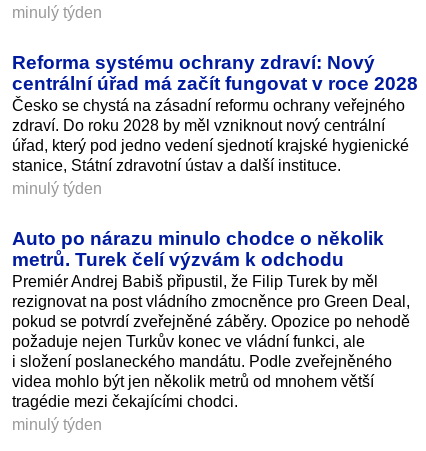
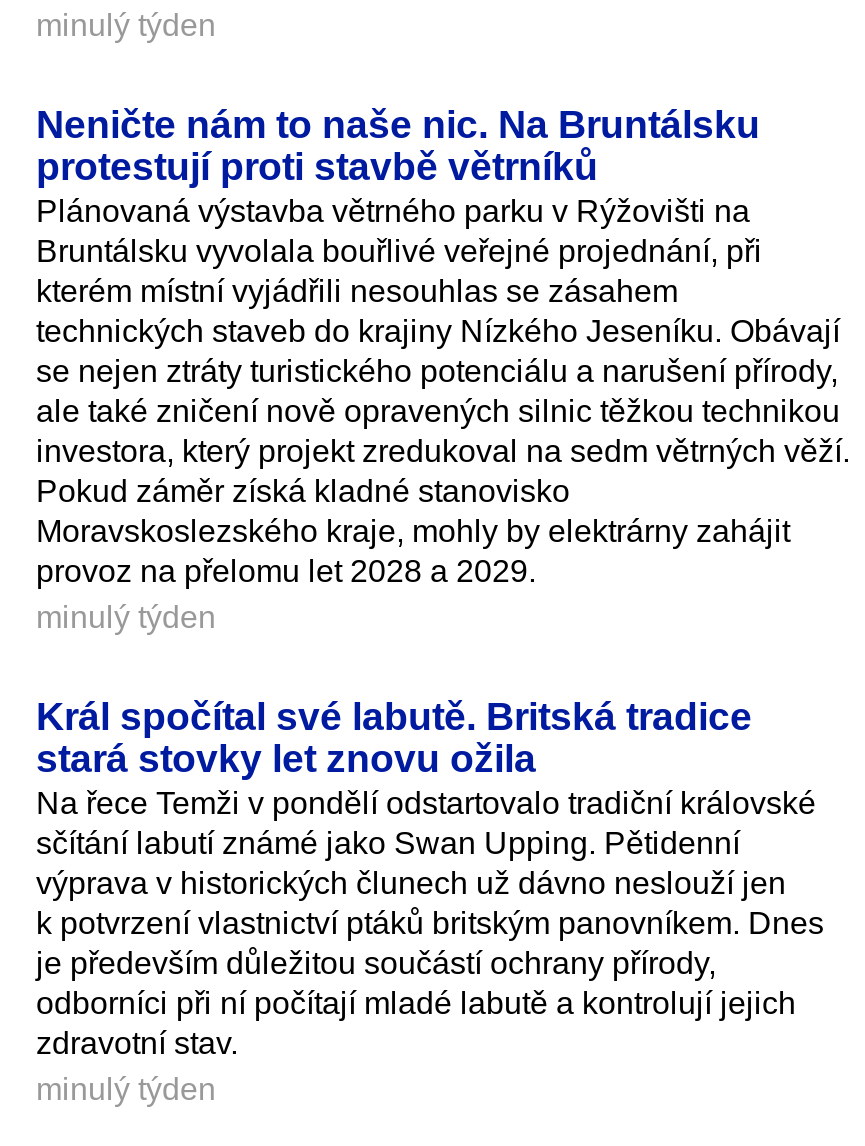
- Reforma systému ochrany zdraví: Nový
- centrální úřad má začít fungovat v roce 2028
- Česko se chystá na zásadní reformu ochrany veřejného
- zdraví. Do roku 2028 by měl vzniknout nový centrální
- úřad, který pod jedno vedení sjednotí krajské hygienické
- stanice, Státní zdravotní ústav a další instituce.
+ Neničte nám to naše nic. Na Bruntálsku
+ protestují proti stavbě větrníků
+ Plánovaná výstavba větrného parku v Rýžovišti na
+ Bruntálsku vyvolala bouřlivé veřejné projednání, při
+ kterém místní vyjádřili nesouhlas se zásahem
+ technických staveb do krajiny Nízkého Jeseníku. Obávají
+ se nejen ztráty turistického potenciálu a narušení přírody,
+ ale také zničení nově opravených silnic těžkou technikou
+ investora, který projekt zredukoval na sedm větrných věží.
+ Pokud záměr získá kladné stanovisko
+ Moravskoslezského kraje, mohly by elektrárny zahájit
+ provoz na přelomu let 2028 a 2029.

- Auto po nárazu minulo chodce o několik
- metrů. Turek čelí výzvám k odchodu
- Premiér Andrej Babiš připustil, že Filip Turek by měl
- rezignovat na post vládního zmocněnce pro Green Deal,
- pokud se potvrdí zveřejněné záběry. Opozice po nehodě
- požaduje nejen Turkův konec ve vládní funkci, ale
- i složení poslaneckého mandátu. Podle zveřejněného
- videa mohlo být jen několik metrů od mnohem větší
- tragédie mezi čekajícími chodci.
+ Král spočítal své labutě. Britská tradice
+ stará stovky let znovu ožila
+ Na řece Temži v pondělí odstartovalo tradiční královské
+ sčítání labutí známé jako Swan Upping. Pětidenní
+ výprava v historických člunech už dávno neslouží jen
+ k potvrzení vlastnictví ptáků britským panovníkem. Dnes
+ je především důležitou součástí ochrany přírody,
+ odborníci při ní počítají mladé labutě a kontrolují jejich
+ zdravotní stav.
